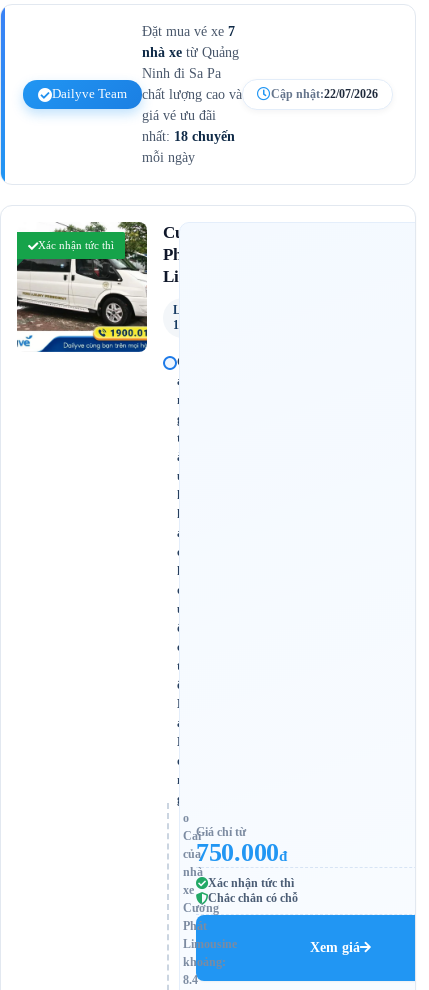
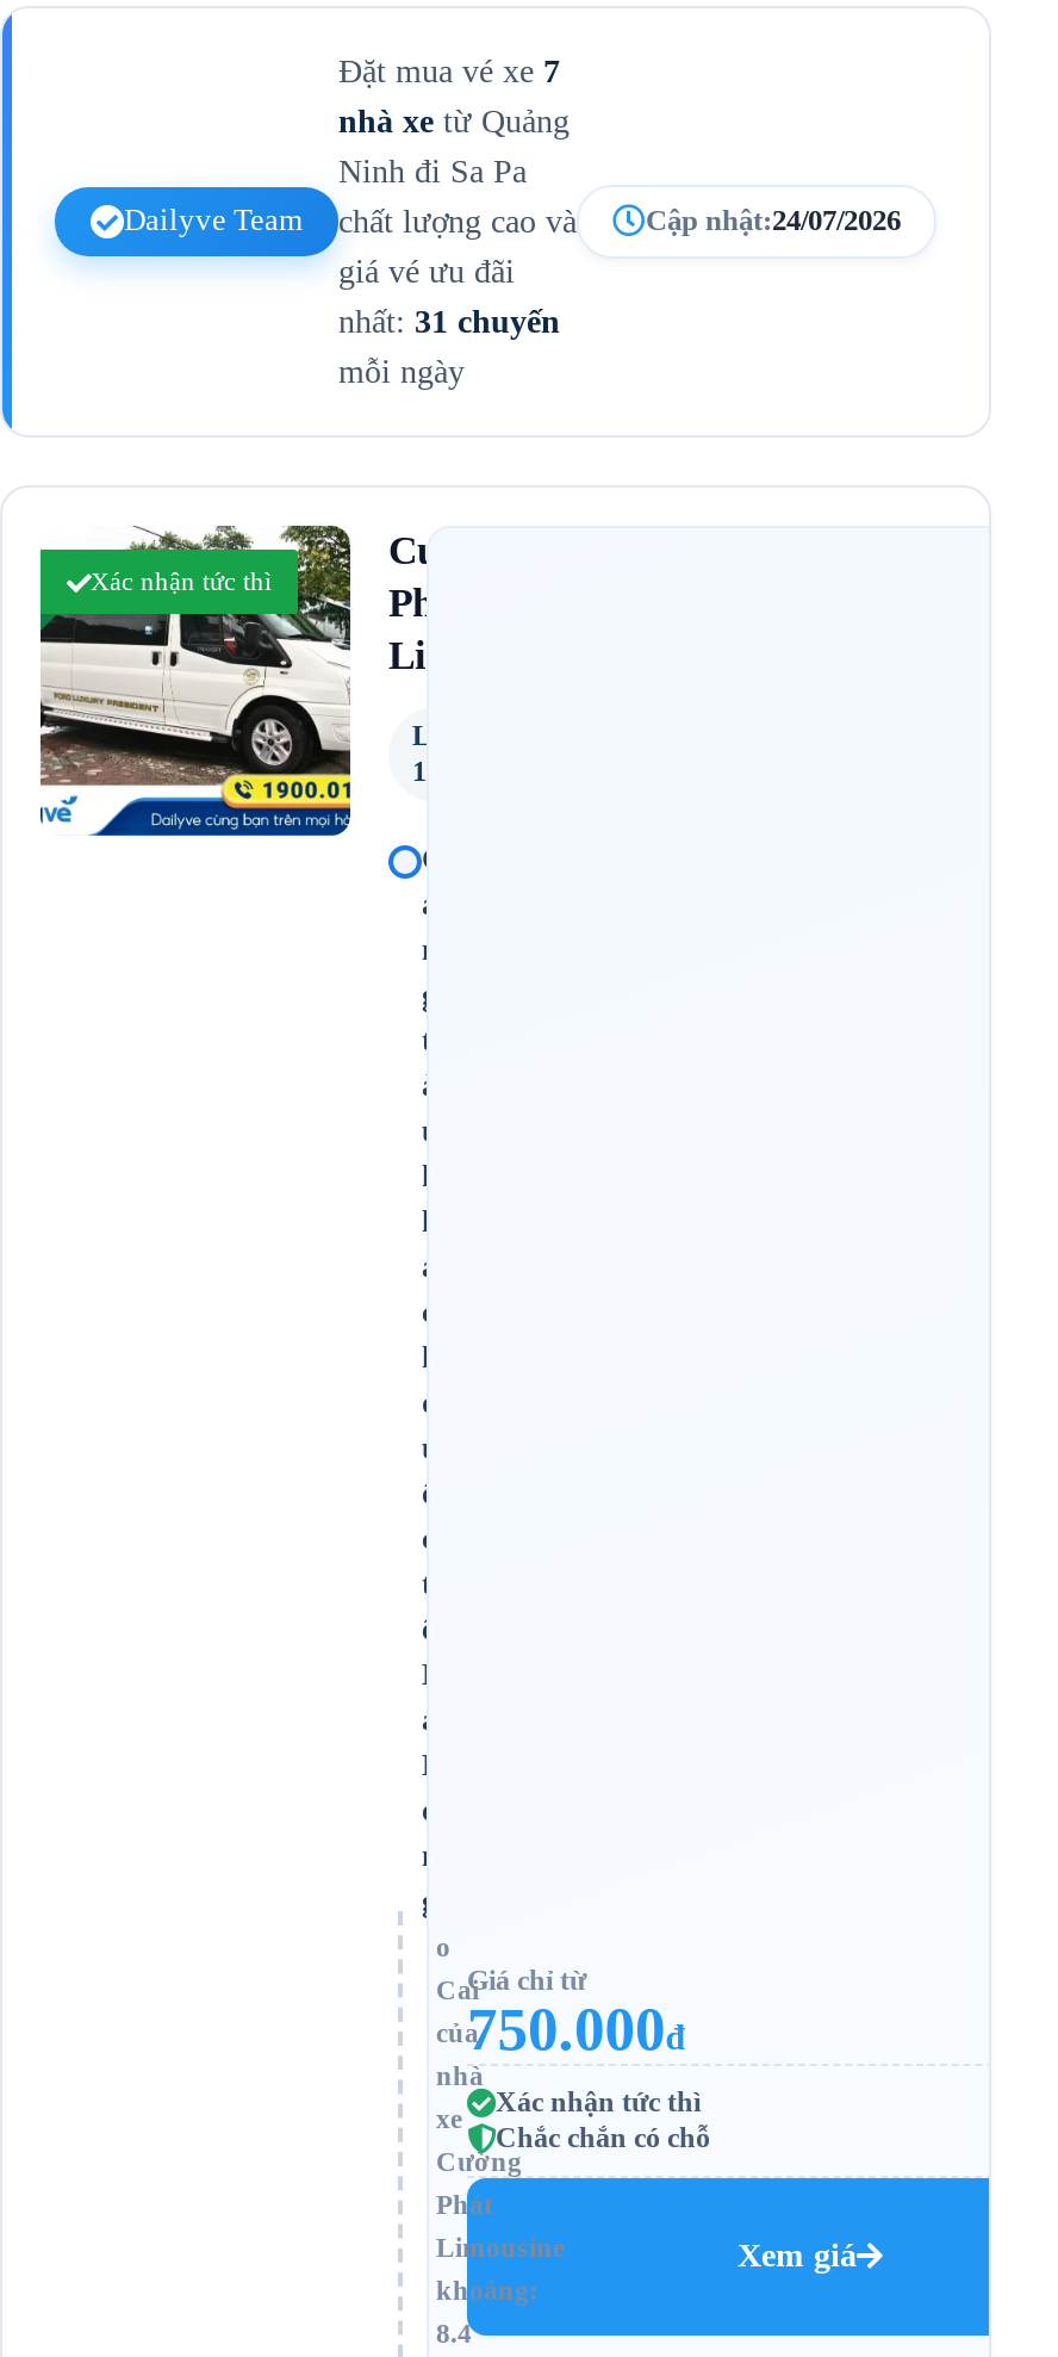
- Cập nhật:22/07/2026
+ Cập nhật:24/07/2026

- nhất: 18 chuyến
+ nhất: 31 chuyến
